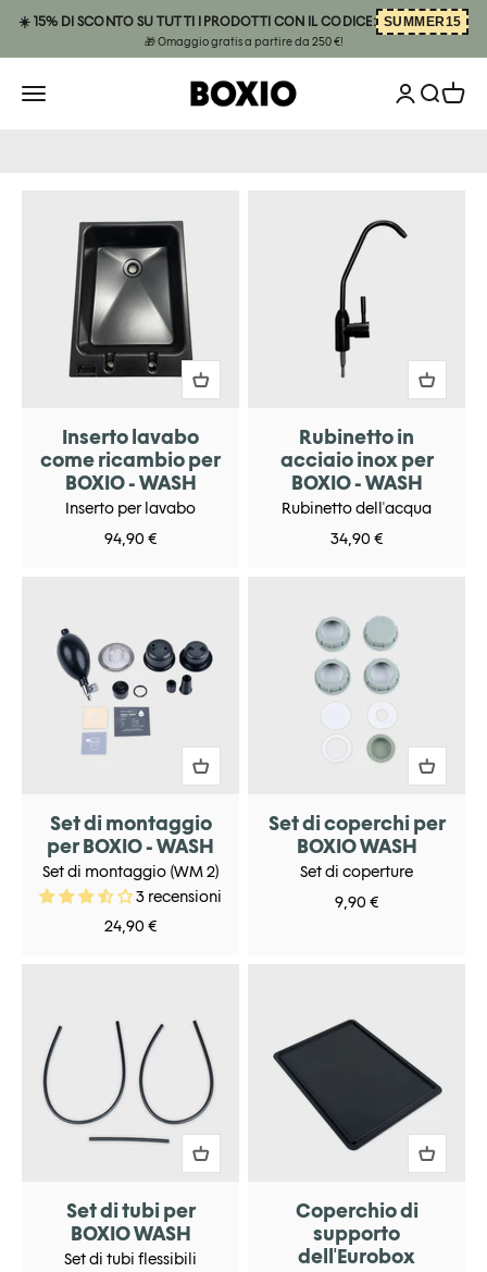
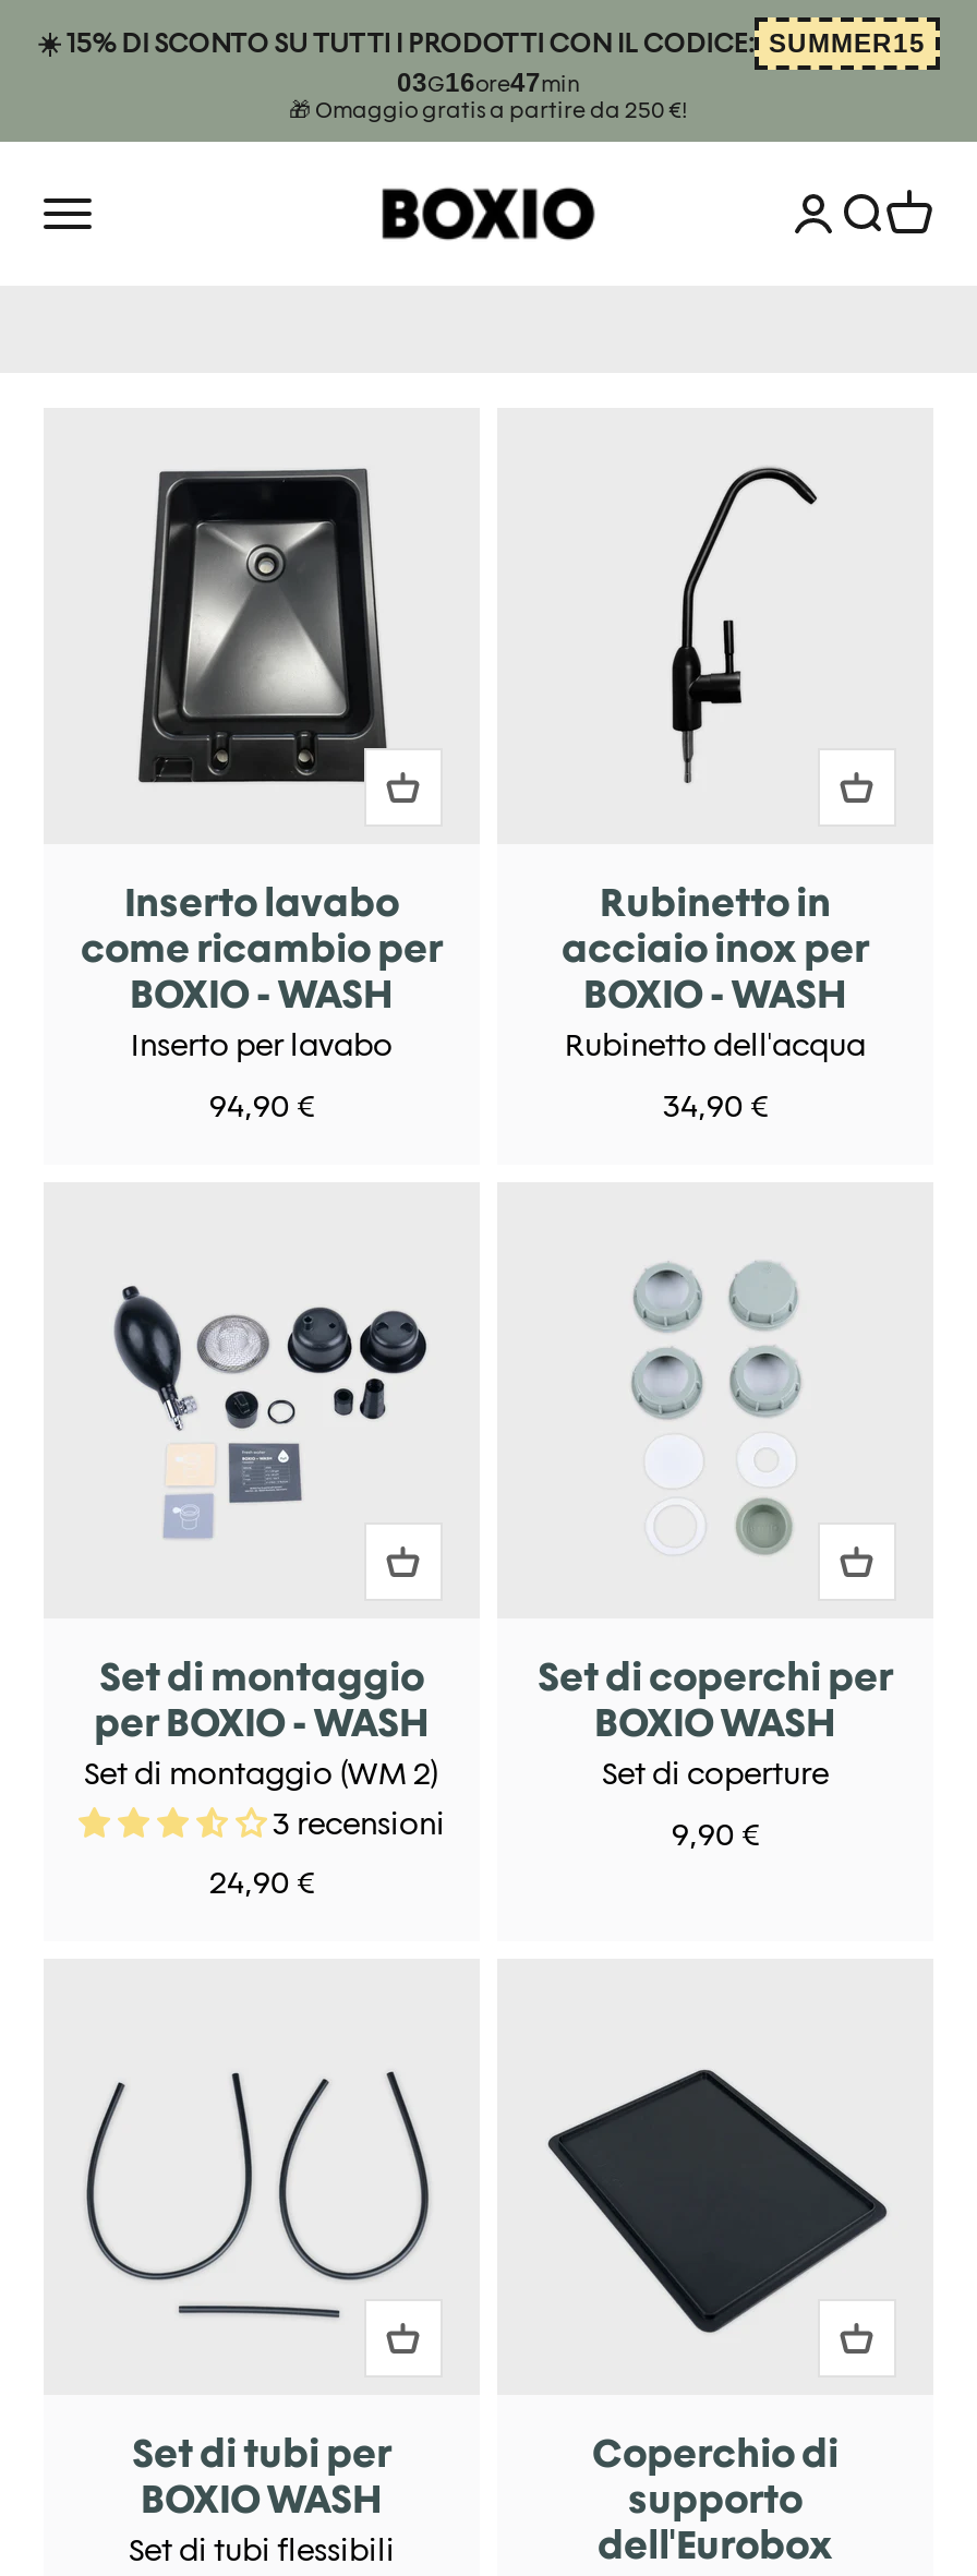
+ 03G16ore47min
